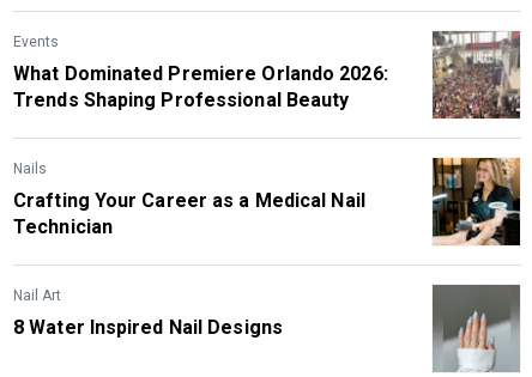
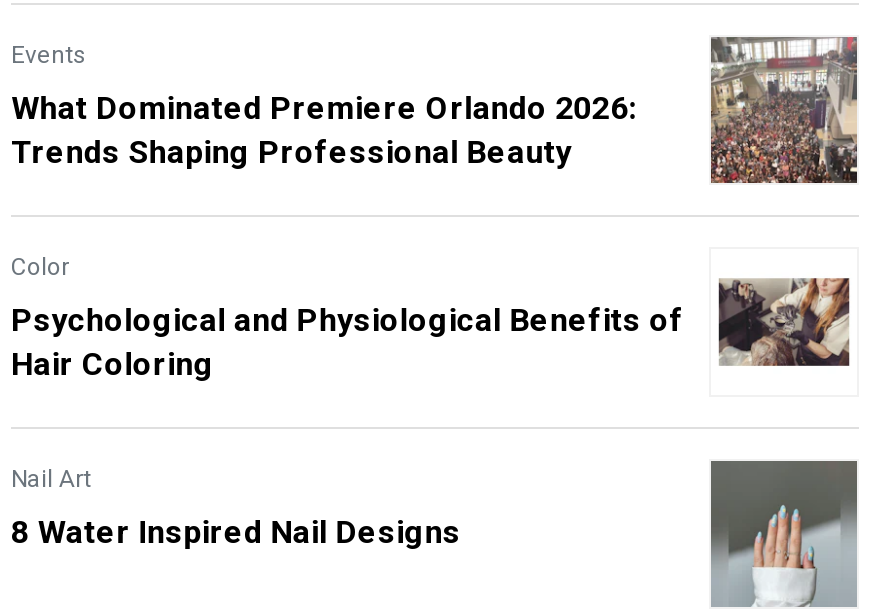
- Nails
+ Color

- [image]
+ [image]

- Crafting Your Career as a Medical Nail
- Technician
+ Psychological and Physiological Benefits of
+ Hair Coloring
